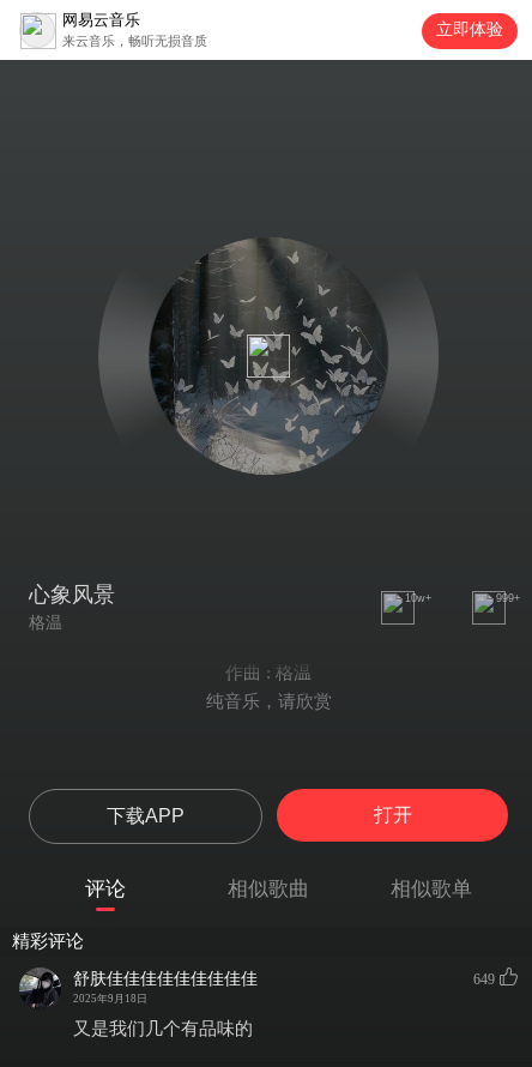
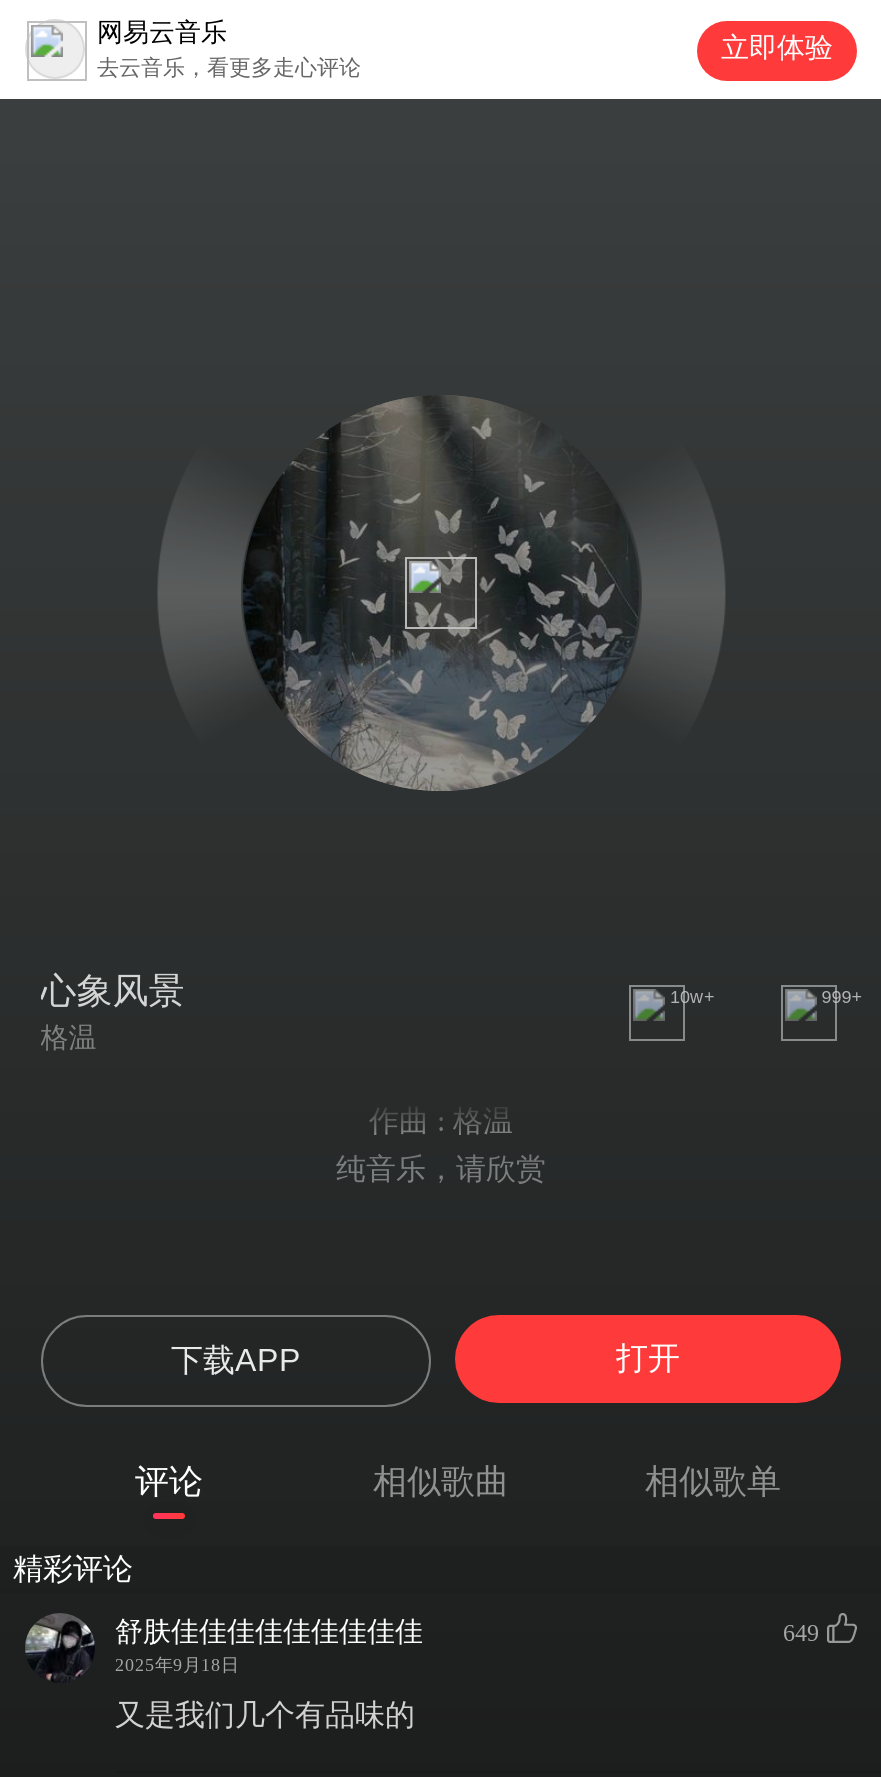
- 来云音乐，畅听无损音质
+ 去云音乐，看更多走心评论
